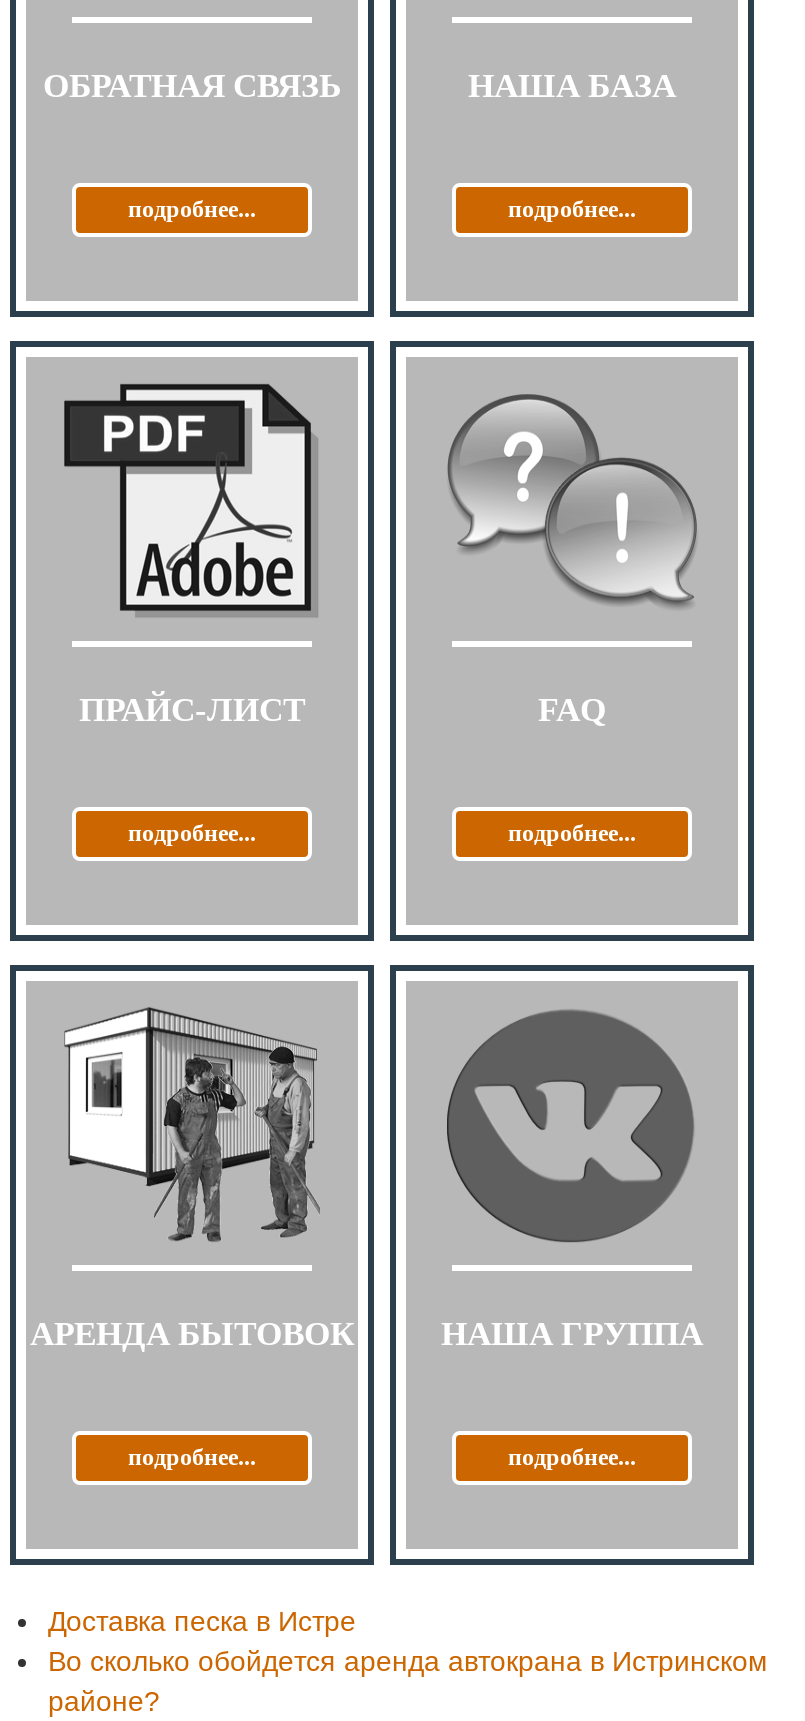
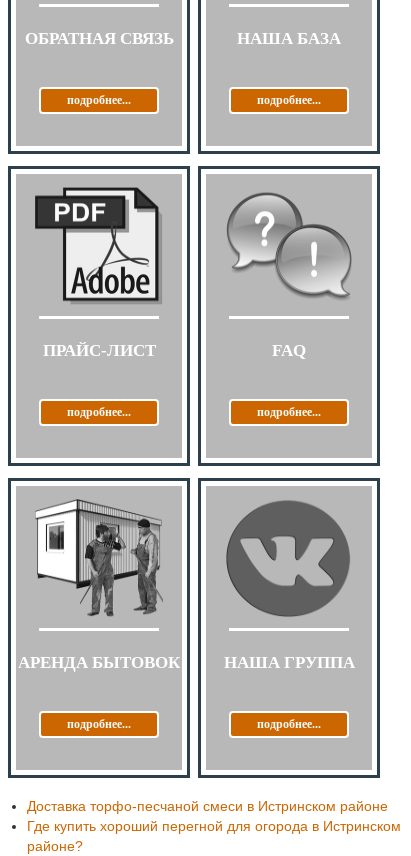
- Доставка песка в Истре
- Во сколько обойдется аренда автокрана в Истринском
+ Доставка торфо-песчаной смеси в Истринском районе
+ Где купить хороший перегной для огорода в Истринском
